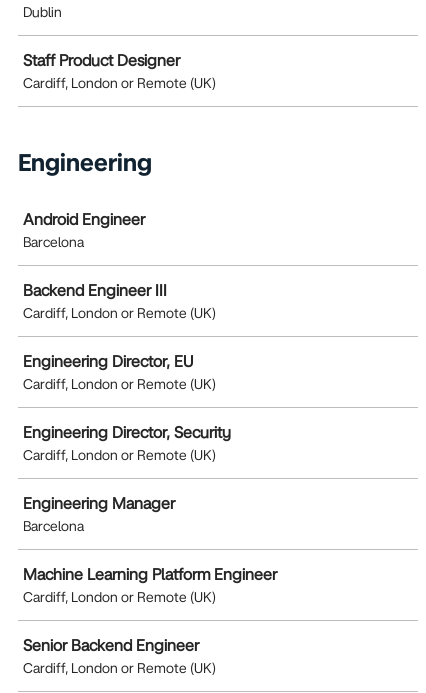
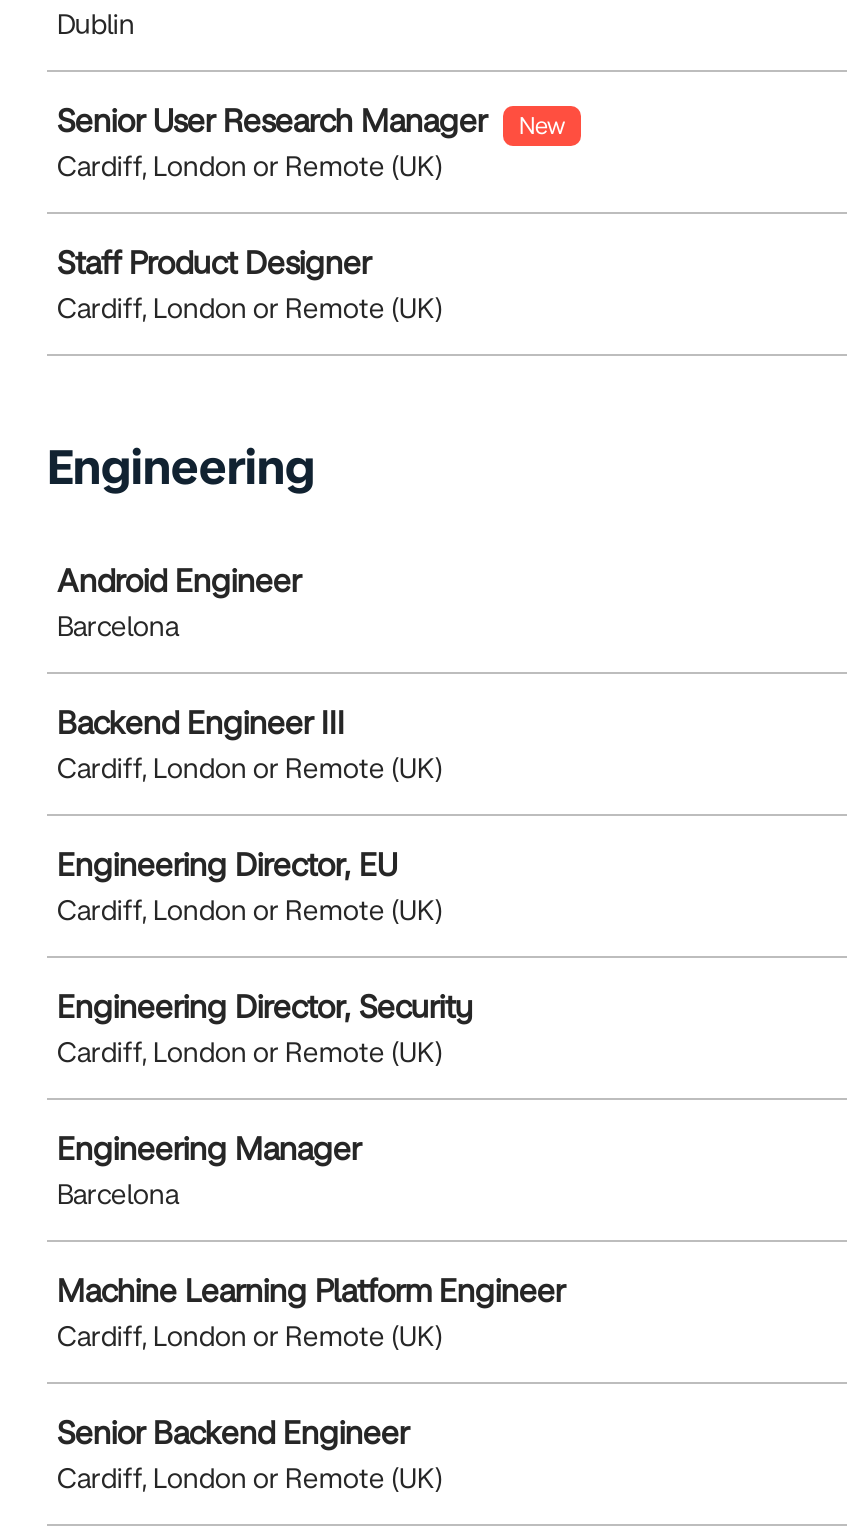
+ Senior User Research Manager
+ New
+ Cardiff, London or Remote (UK)
